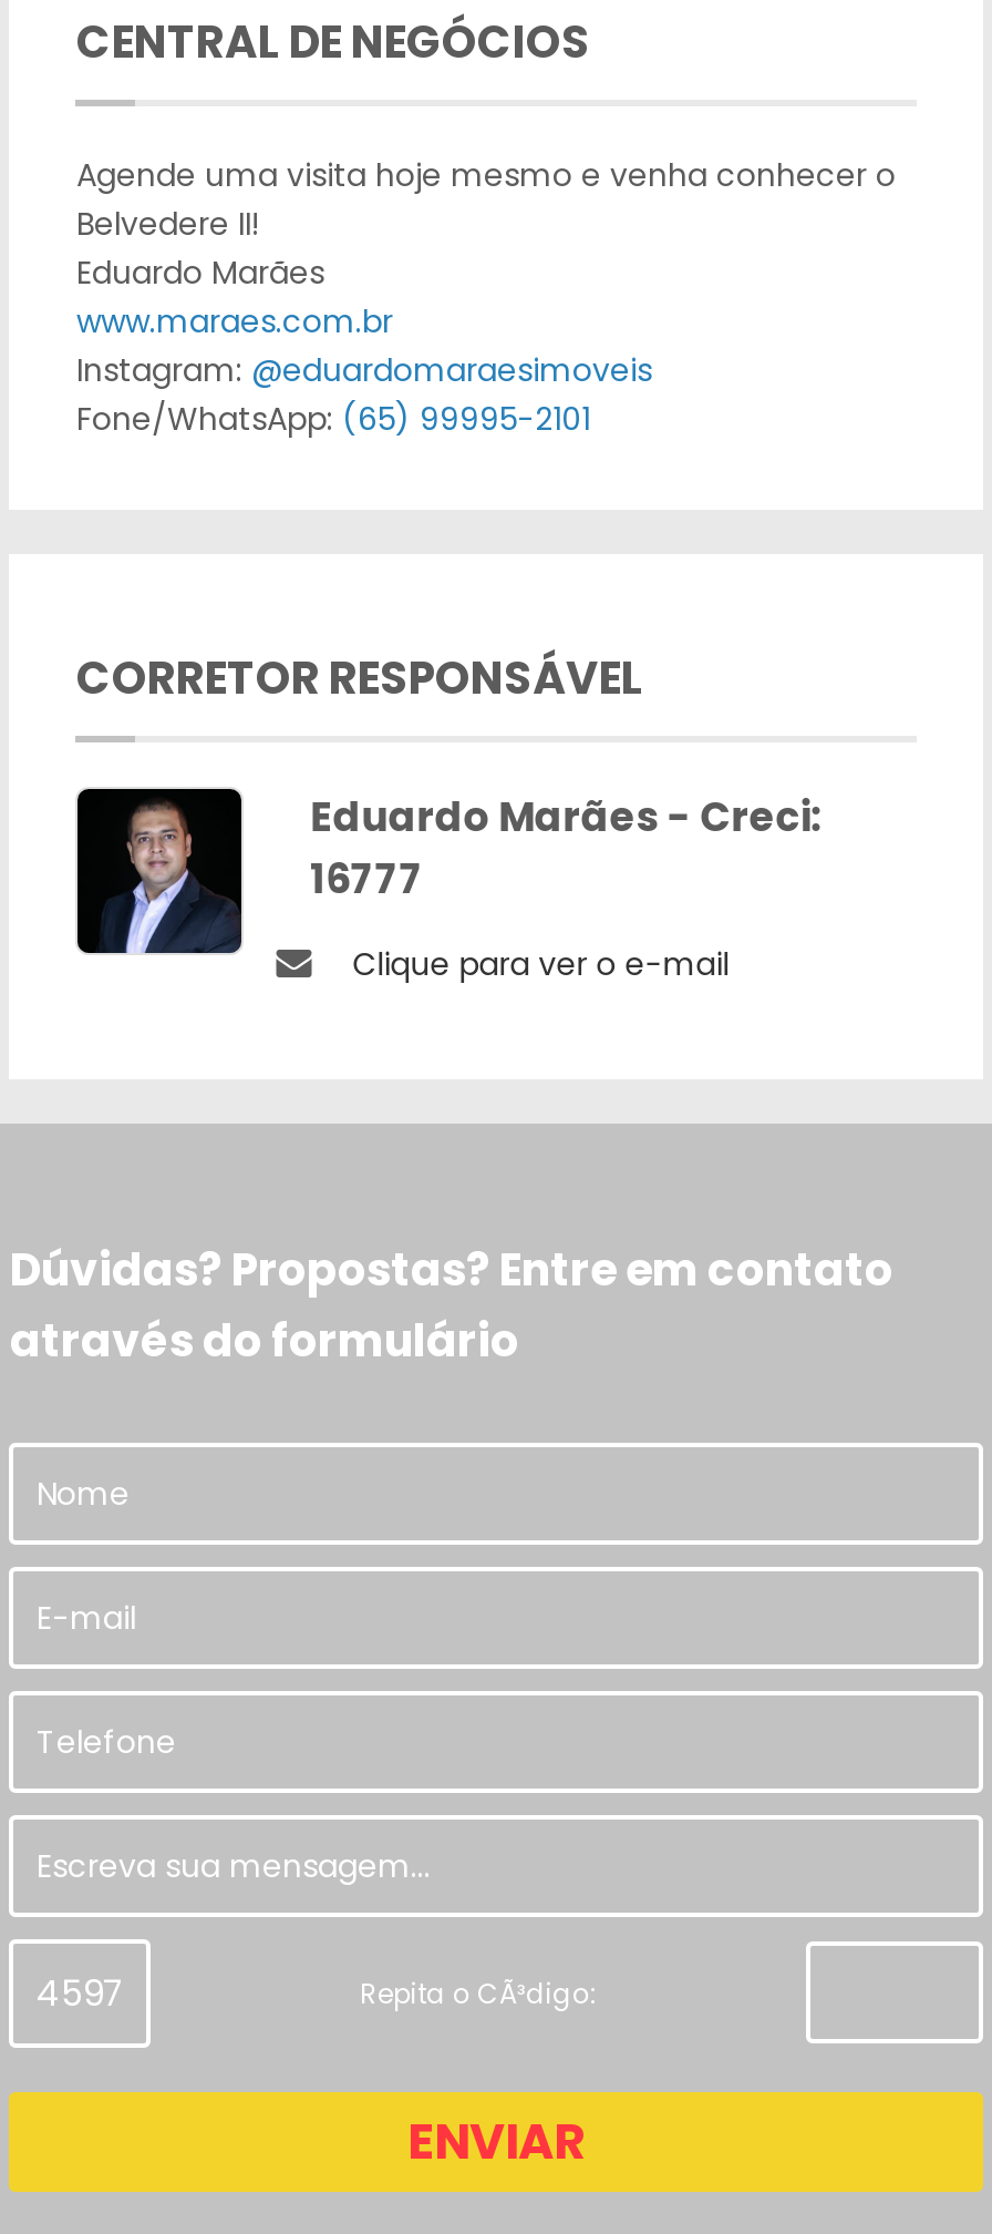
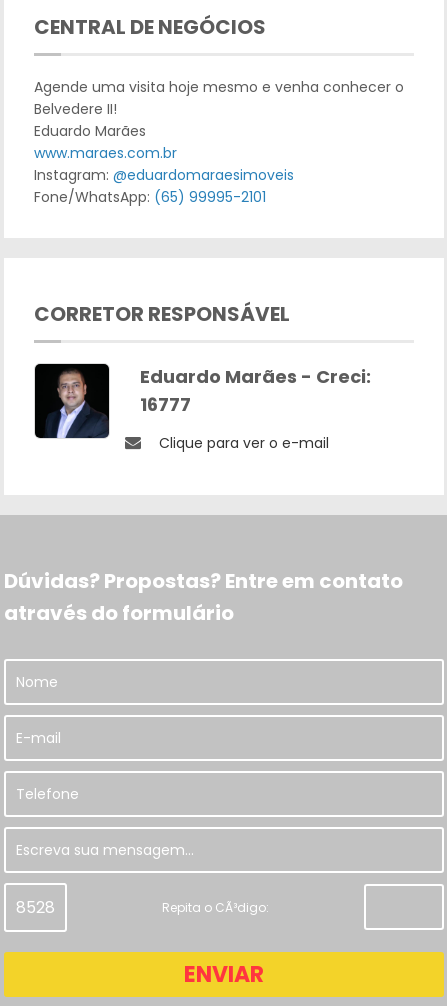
- 4597
+ 8528
